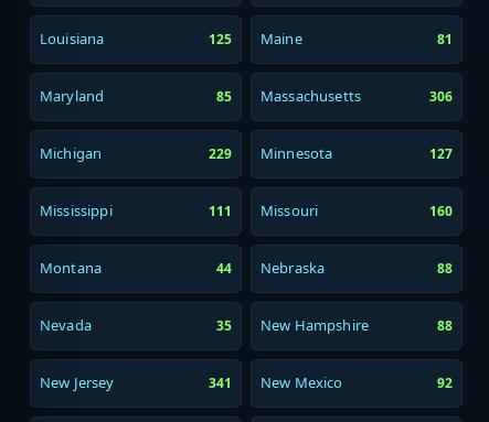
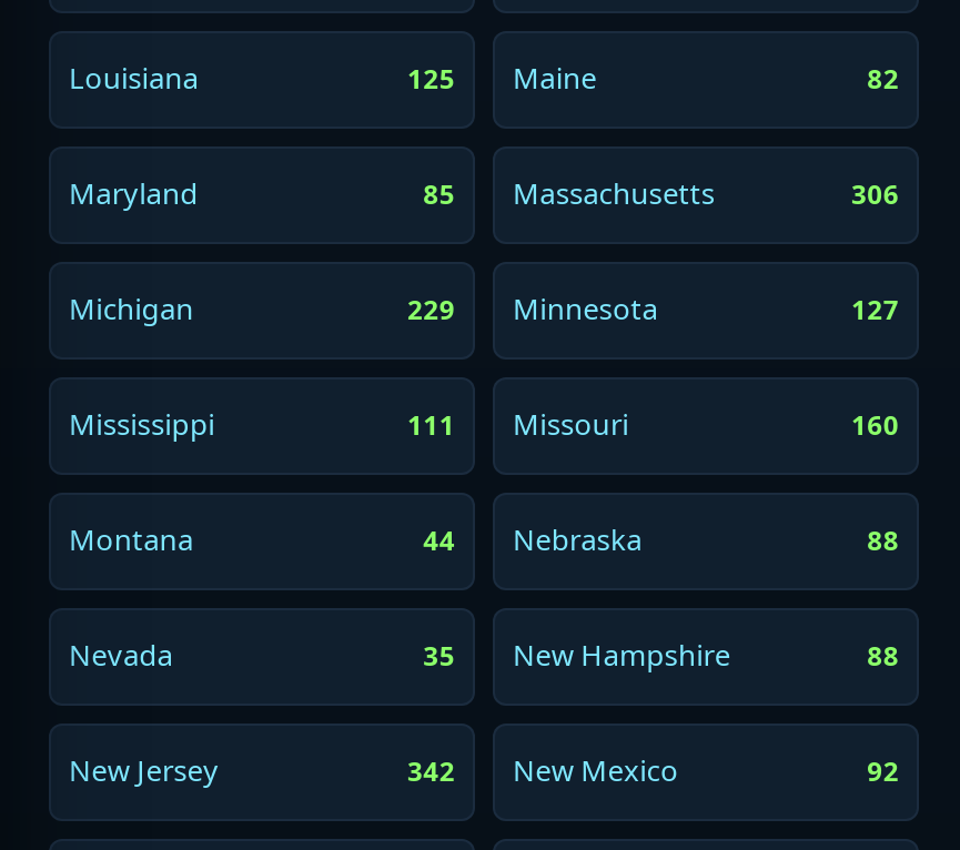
- 81
+ 82

- 341 New Mexico
+ 342 New Mexico
